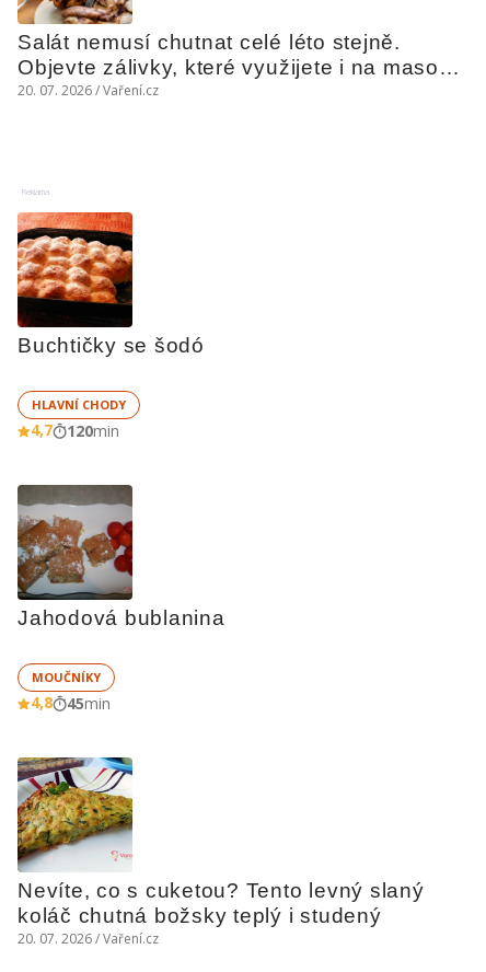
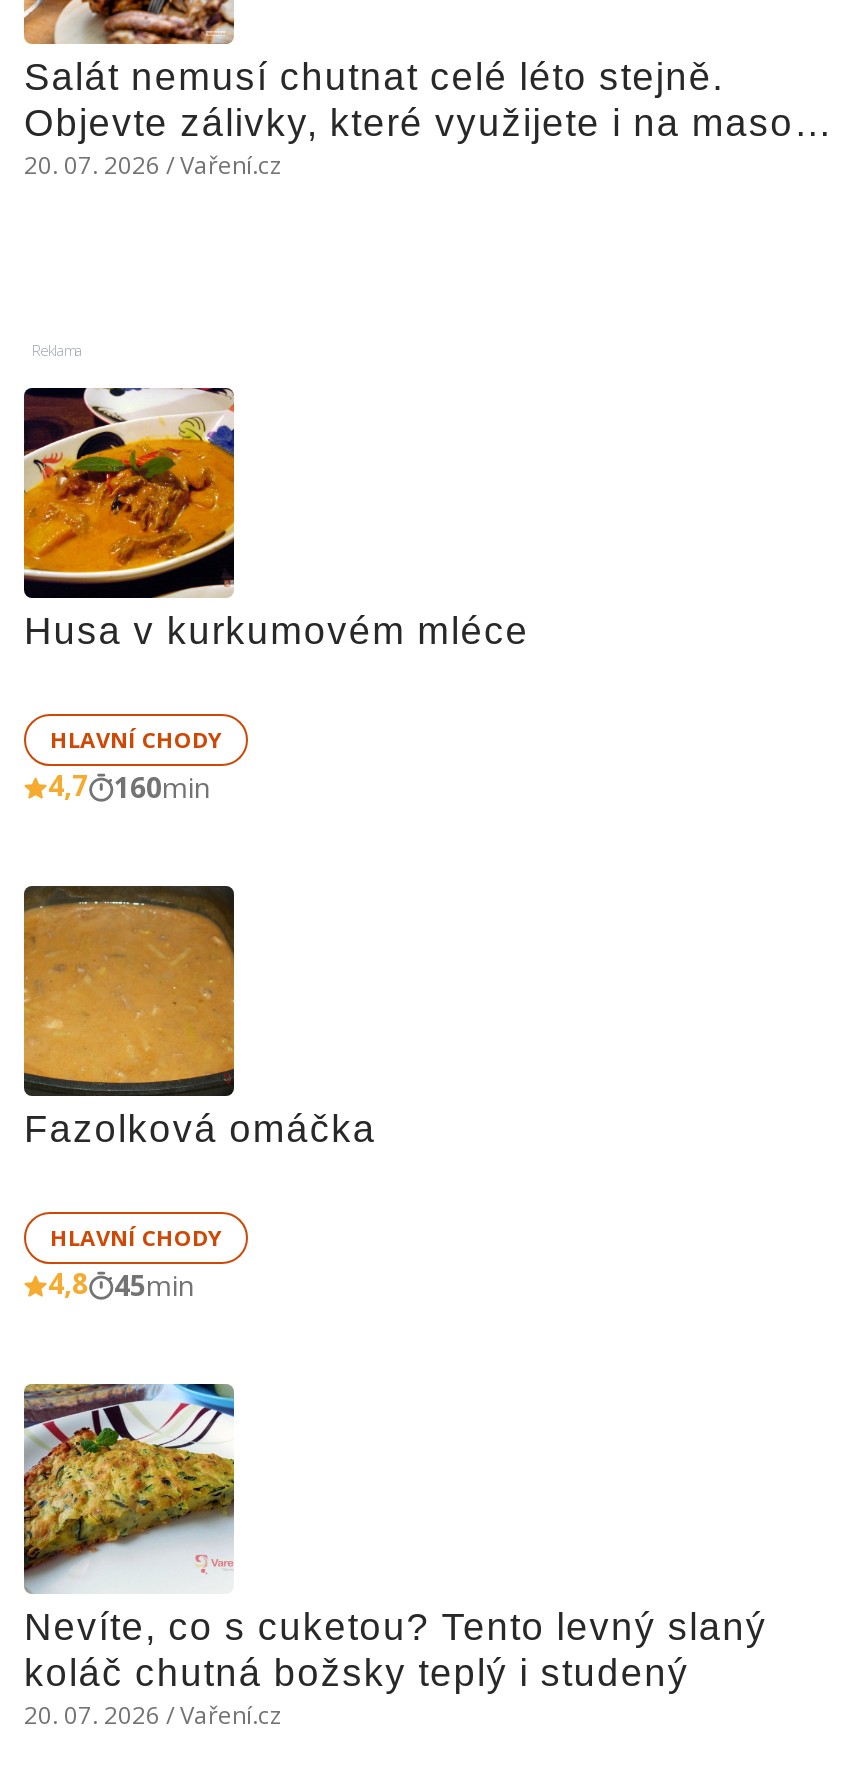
- [image]
- Buchtičky se šodó
+ [image]
+ Husa v kurkumovém mléce

- 4,7 120min
+ 4,7 160min

- [image]
- Jahodová bublanina
+ [image]
+ Fazolková omáčka

- MOUČNÍKY
+ HLAVNÍ CHODY
